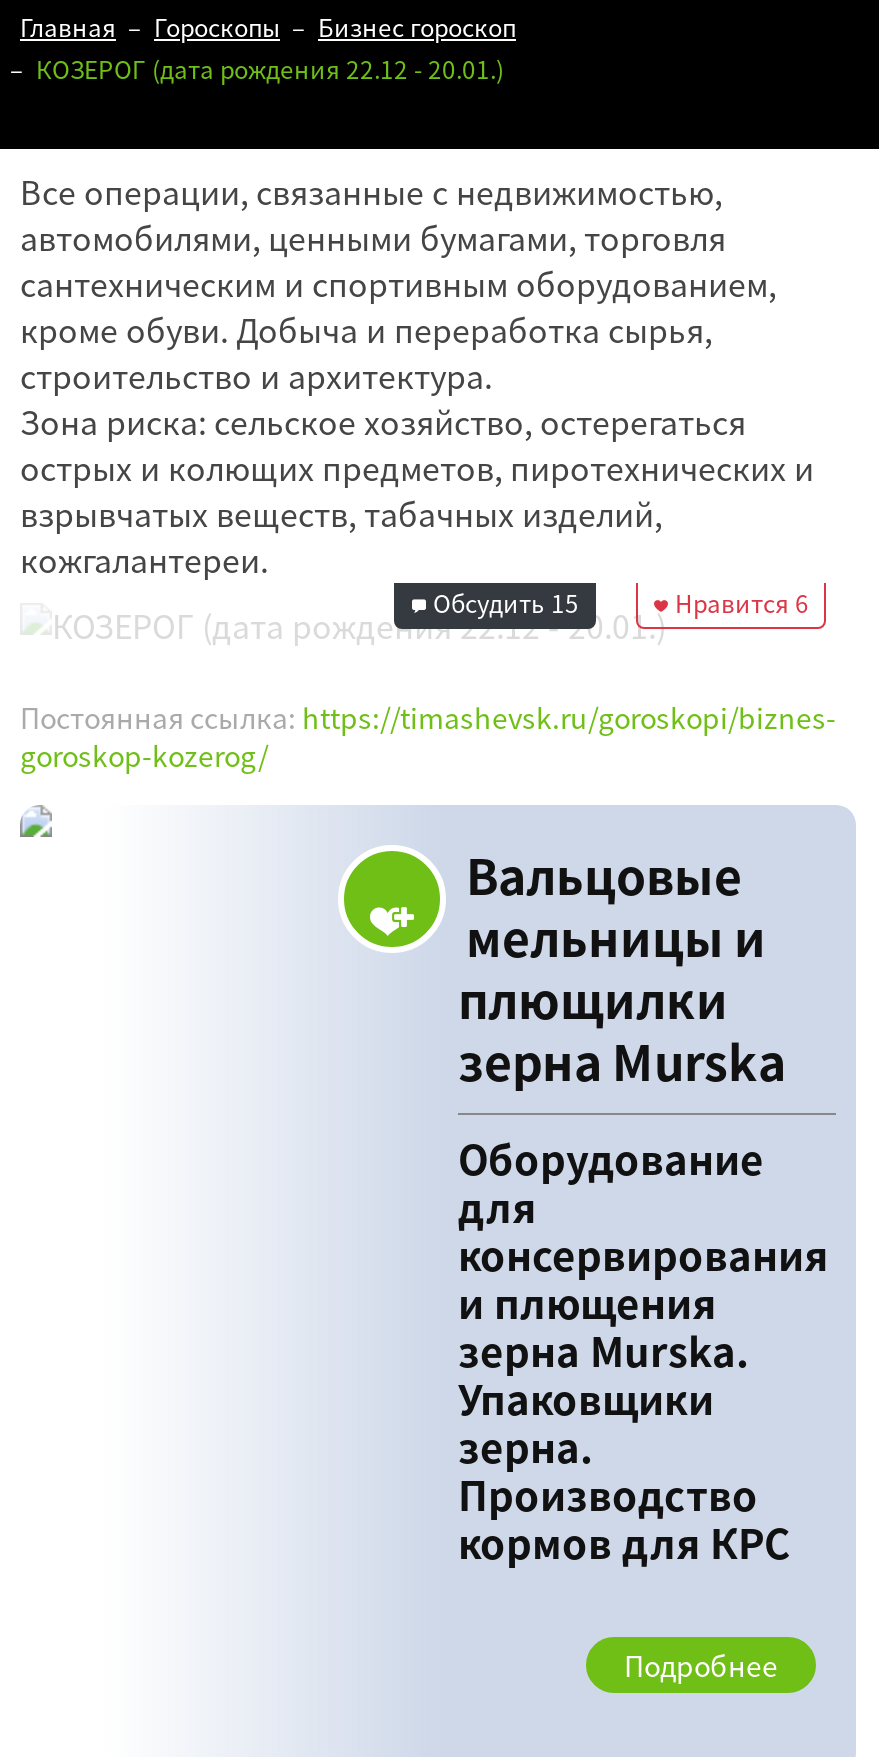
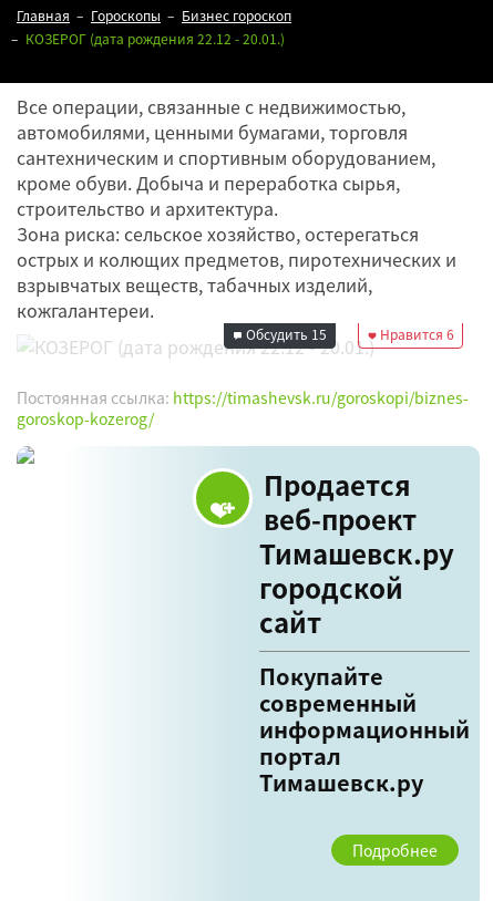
- Вальцовые
- мельницы и
- плющилки
- зерна Murska
- Оборудование
- для
- консервирования
- и плющения
- зерна Murska.
- Упаковщики
- зерна.
- Производство
- кормов для КРС
+ Продается
+ веб-проект
+ Тимашевск.ру
+ городской
+ сайт
+ Покупайте
+ современный
+ информационный
+ портал
+ Тимашевск.ру
